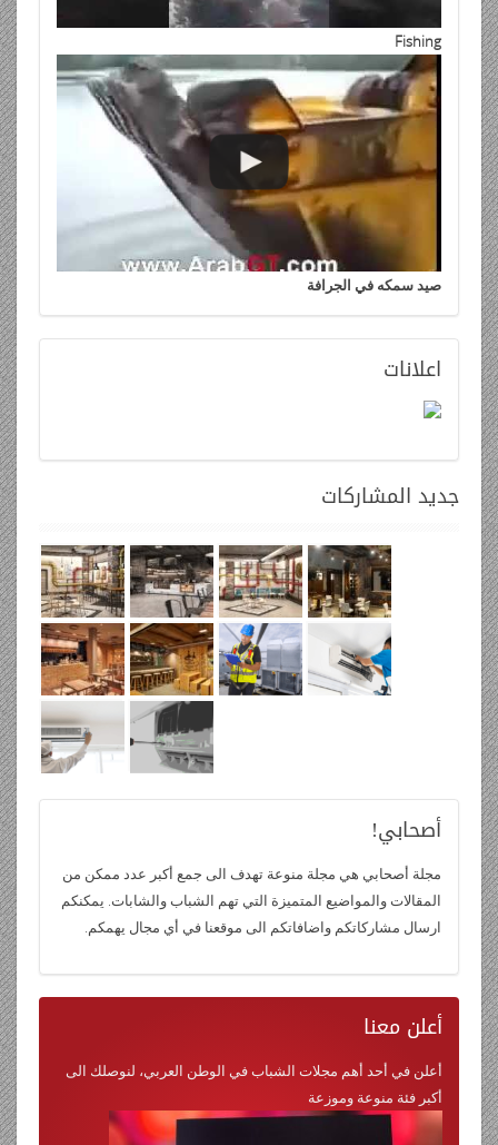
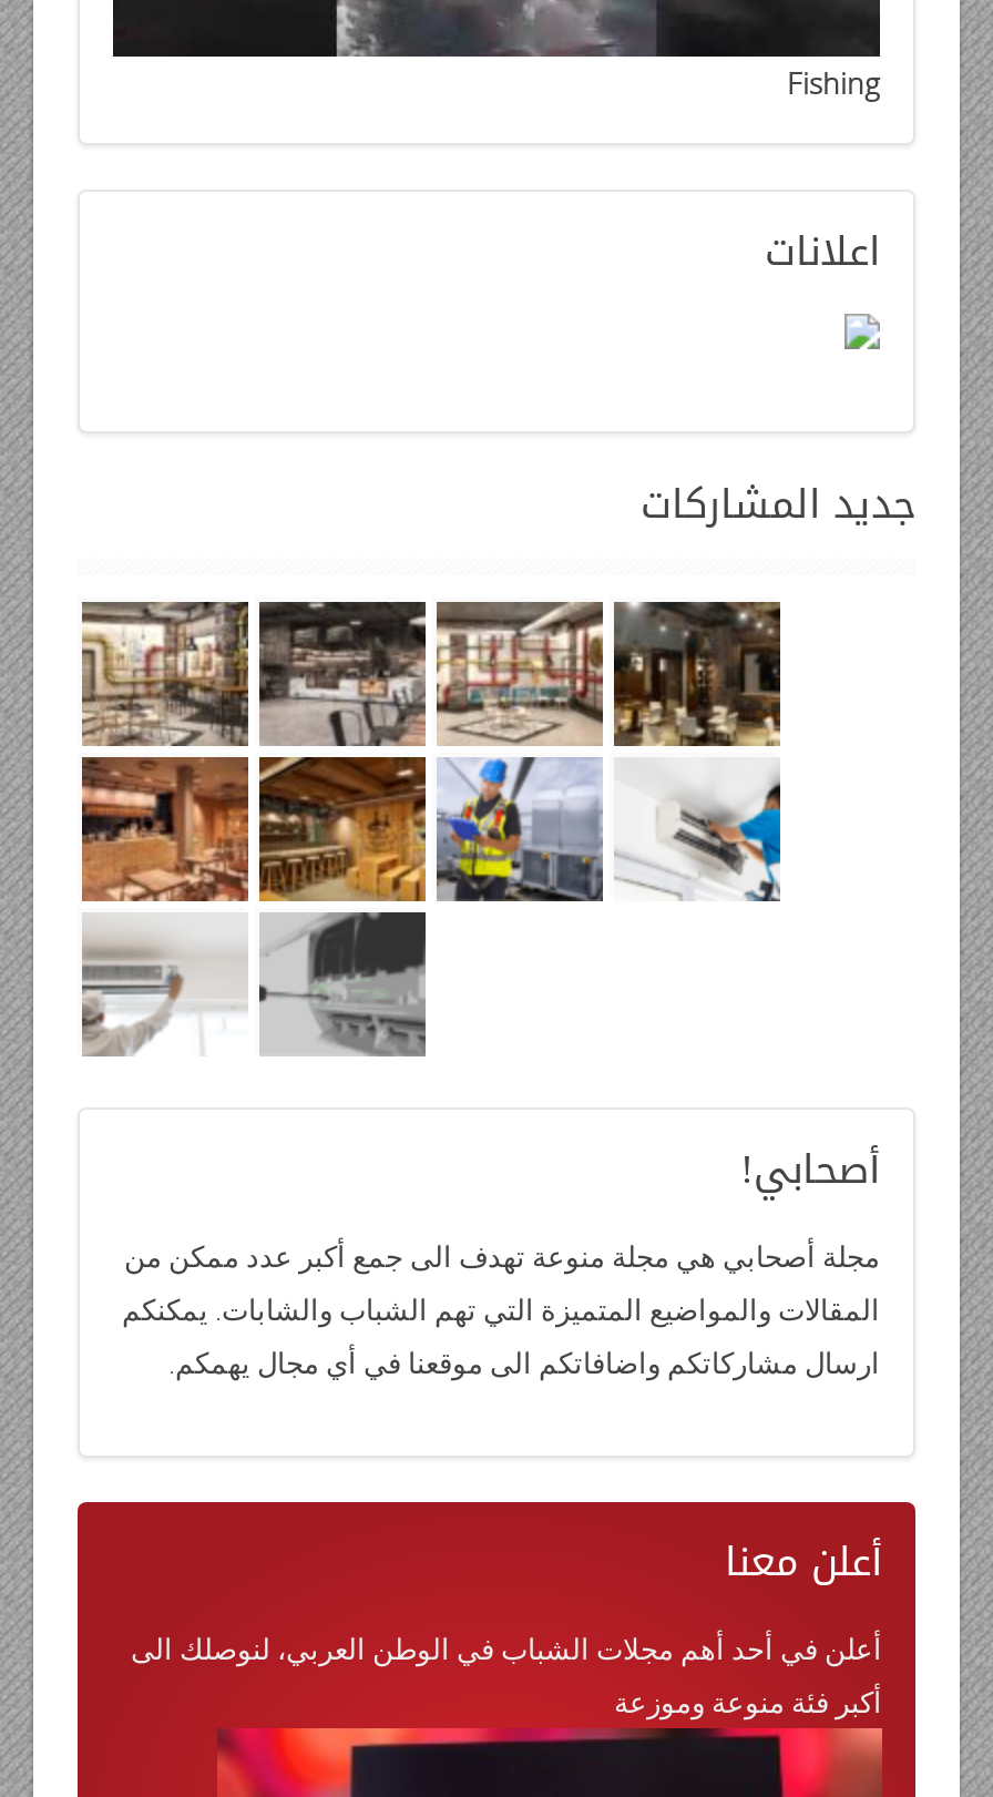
- [image]
- صيد سمكه في الجرافة
